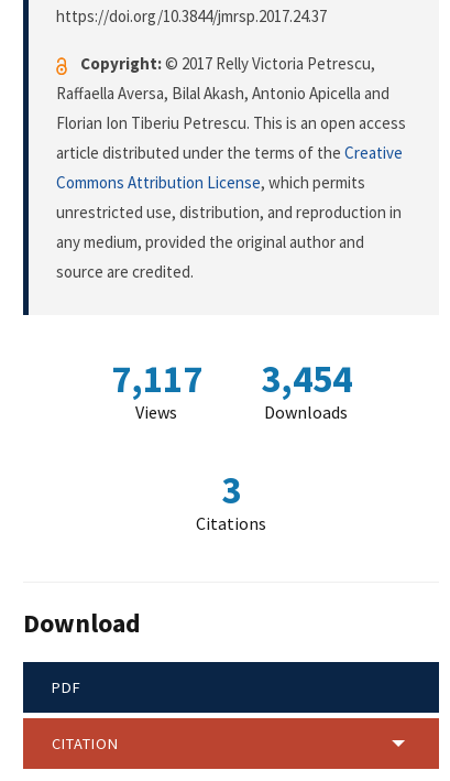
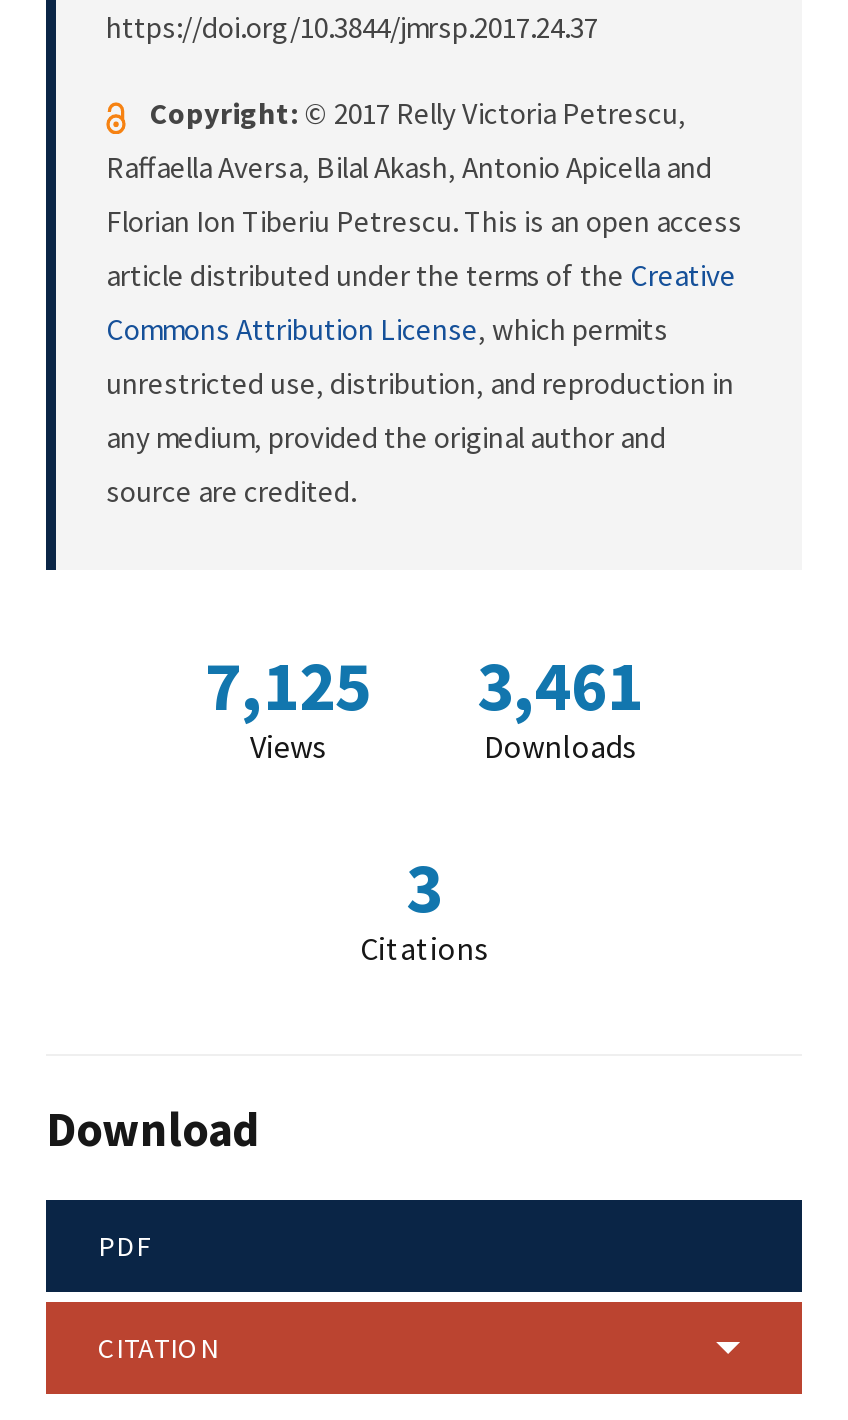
- 7,117
+ 7,125

- 3,454
+ 3,461
